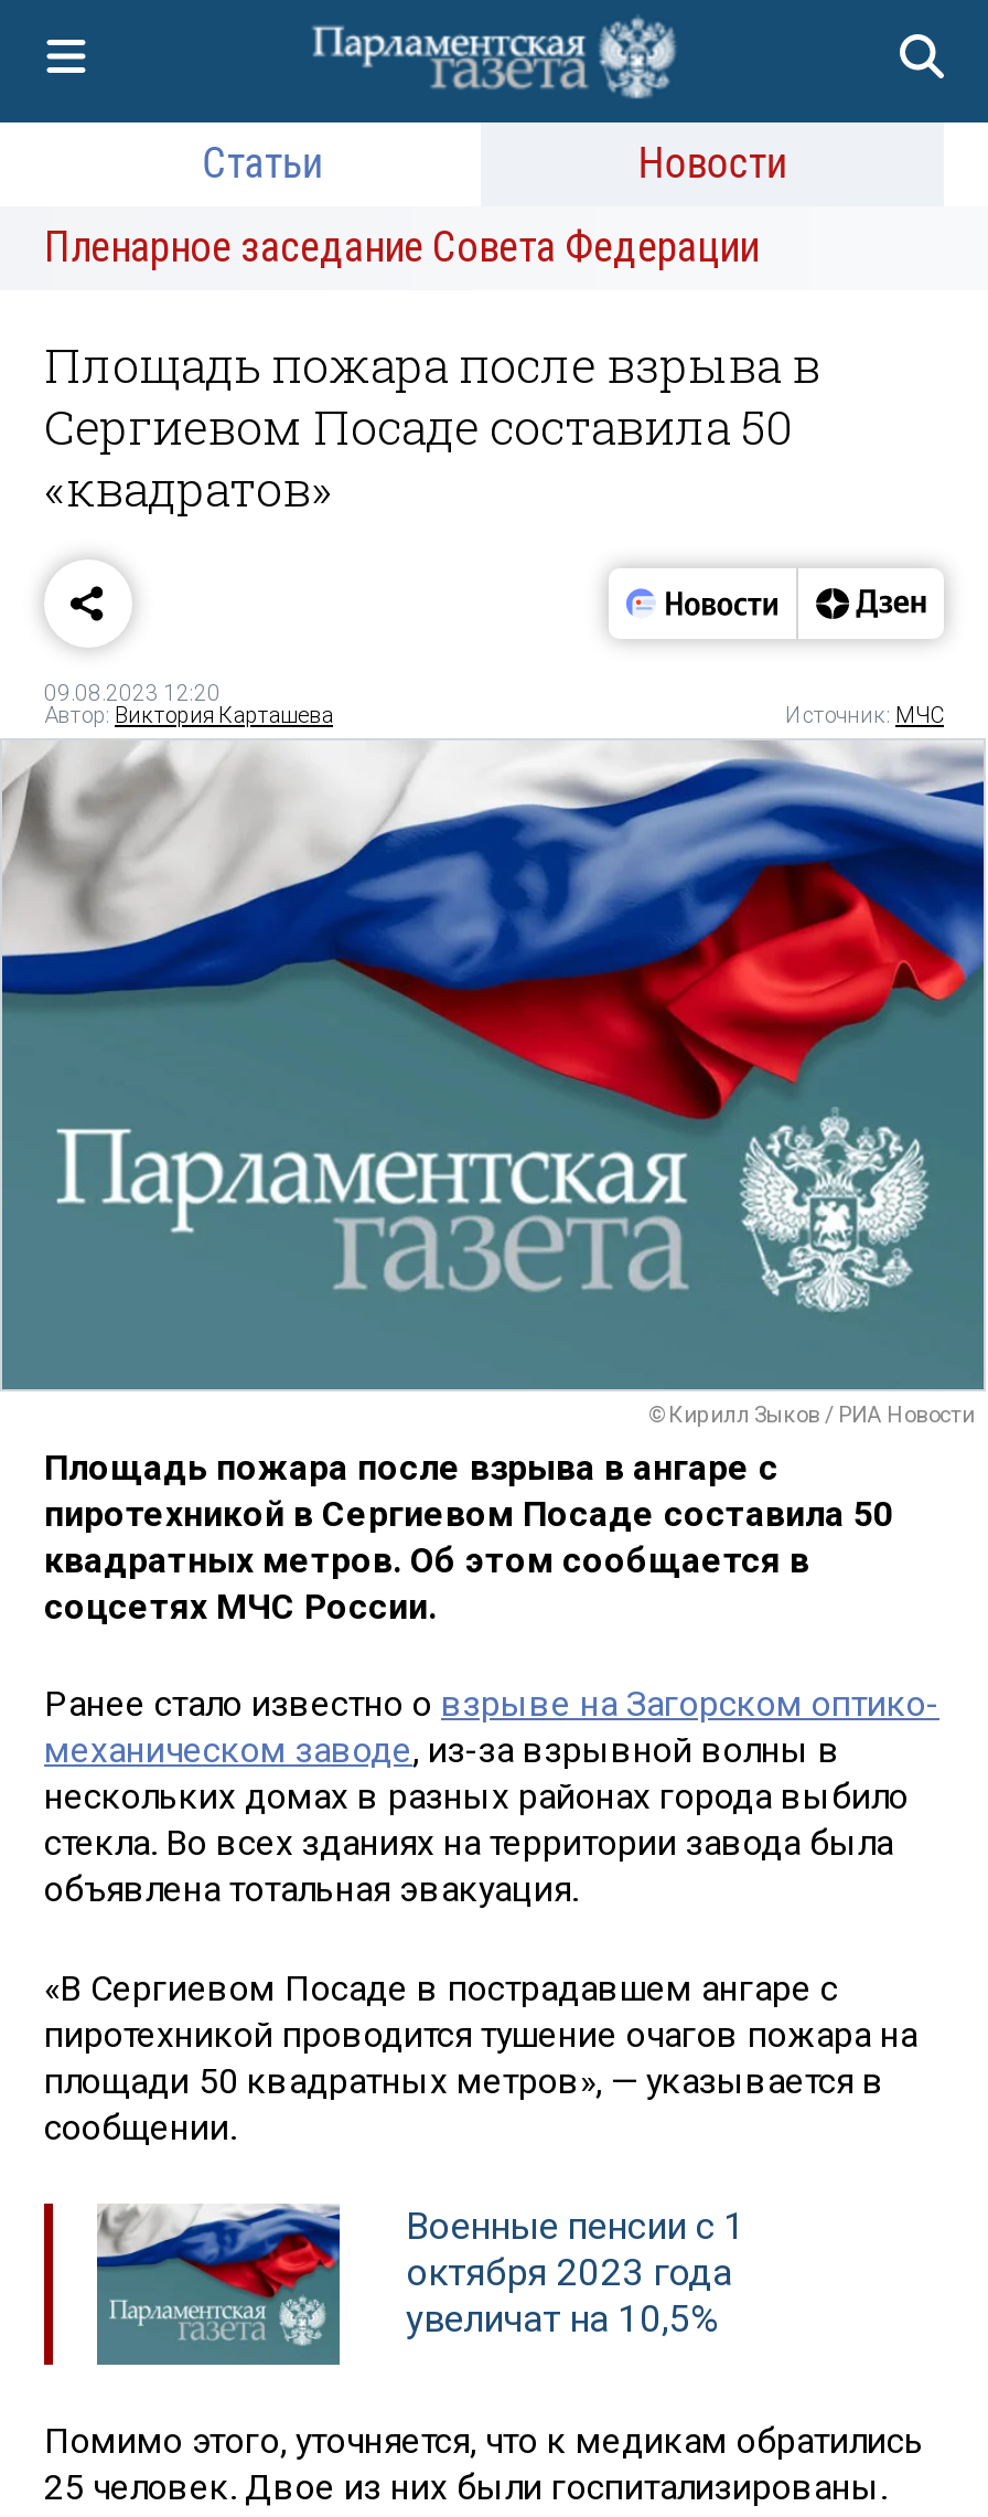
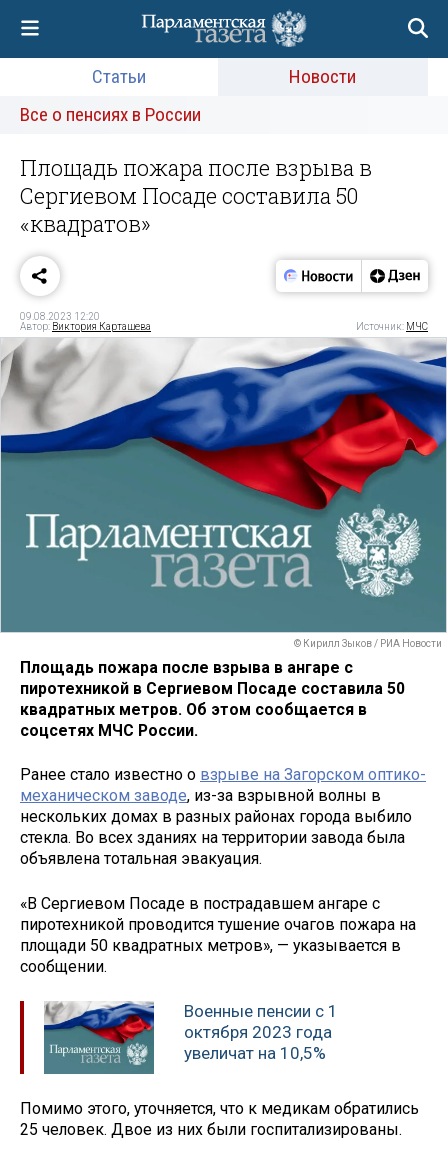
- Пленарное заседание Совета Федерации
+ Все о пенсиях в России
